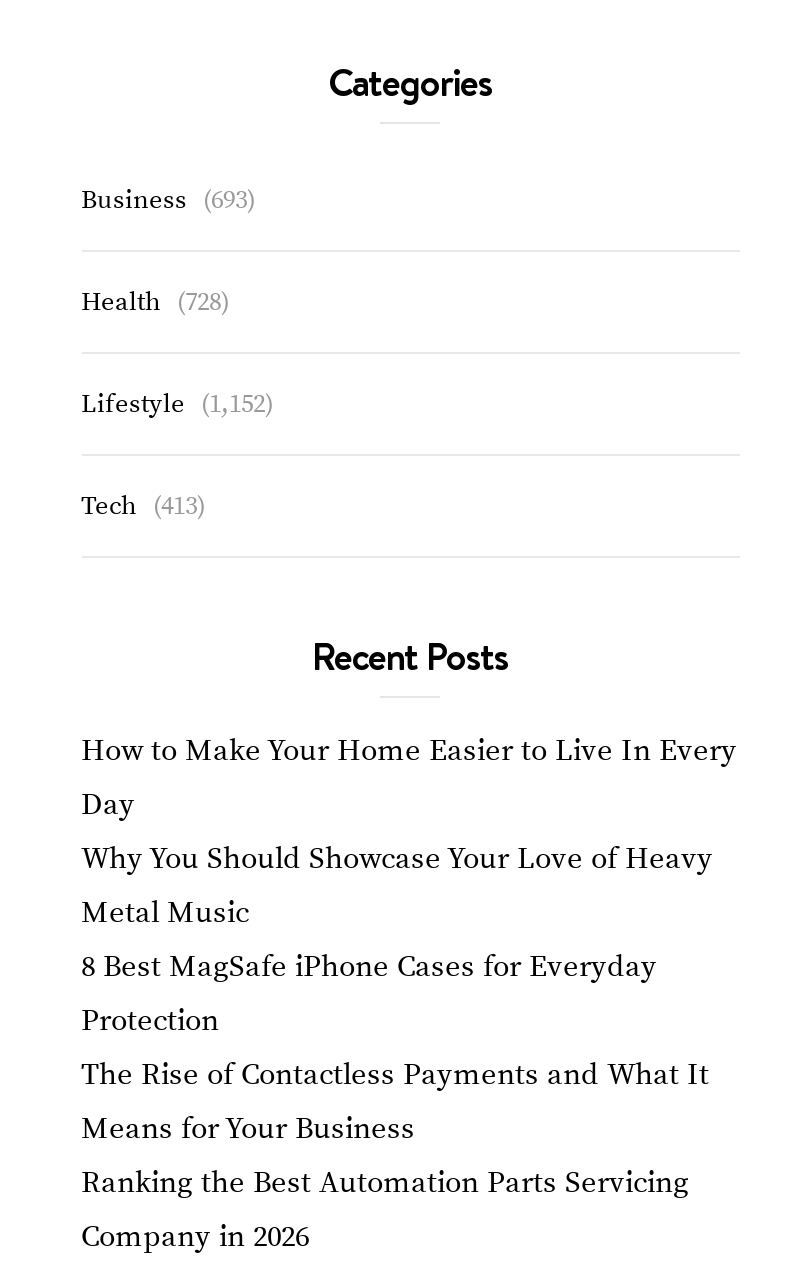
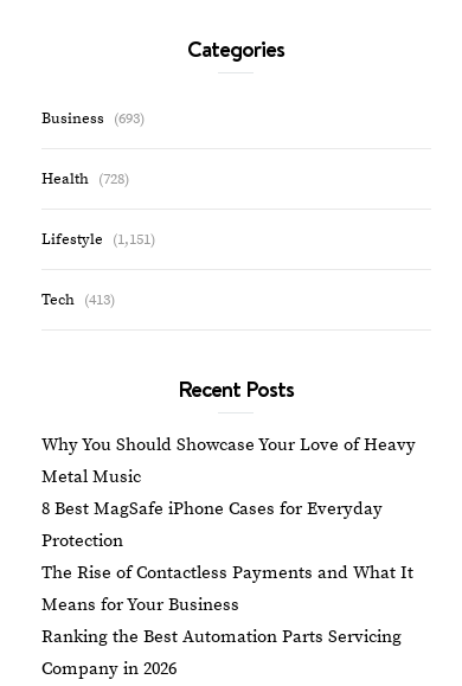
- Lifestyle (1,152)
+ Lifestyle (1,151)

- How to Make Your Home Easier to Live In Every
- Day
